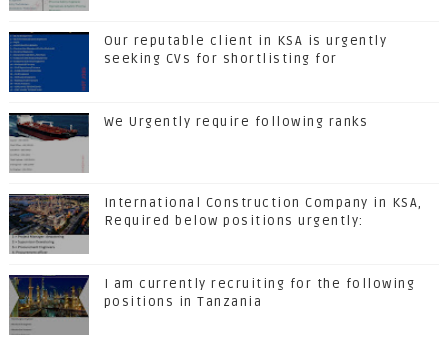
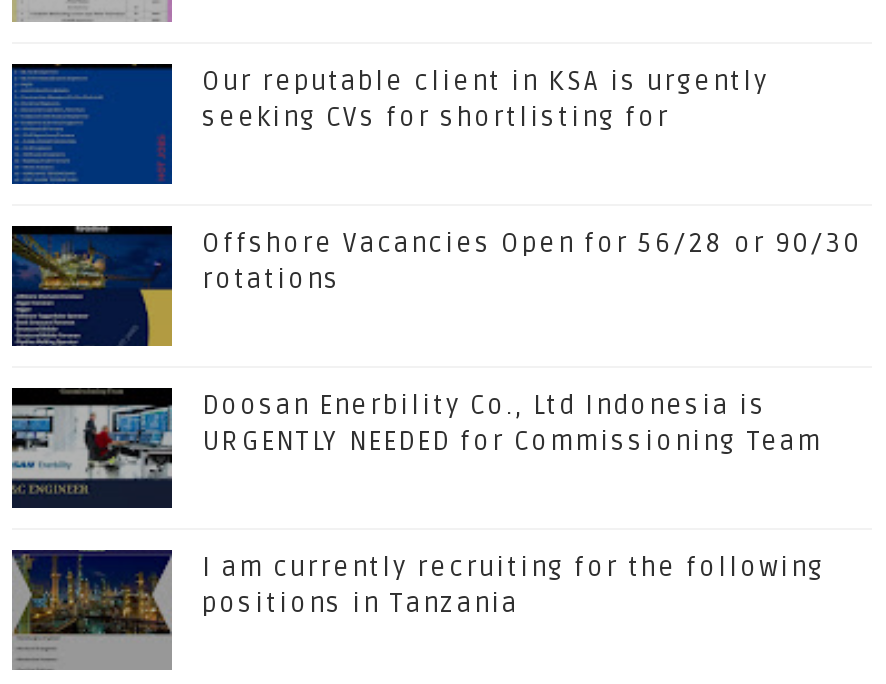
- [image]
- We Urgently require following ranks
+ [image]
+ Offshore Vacancies Open for 56/28 or 90/30
+ rotations

- [image]
- International Construction Company in KSA,
- Required below positions urgently:
+ [image]
+ Doosan Enerbility Co., Ltd Indonesia is
+ URGENTLY NEEDED for Commissioning Team
